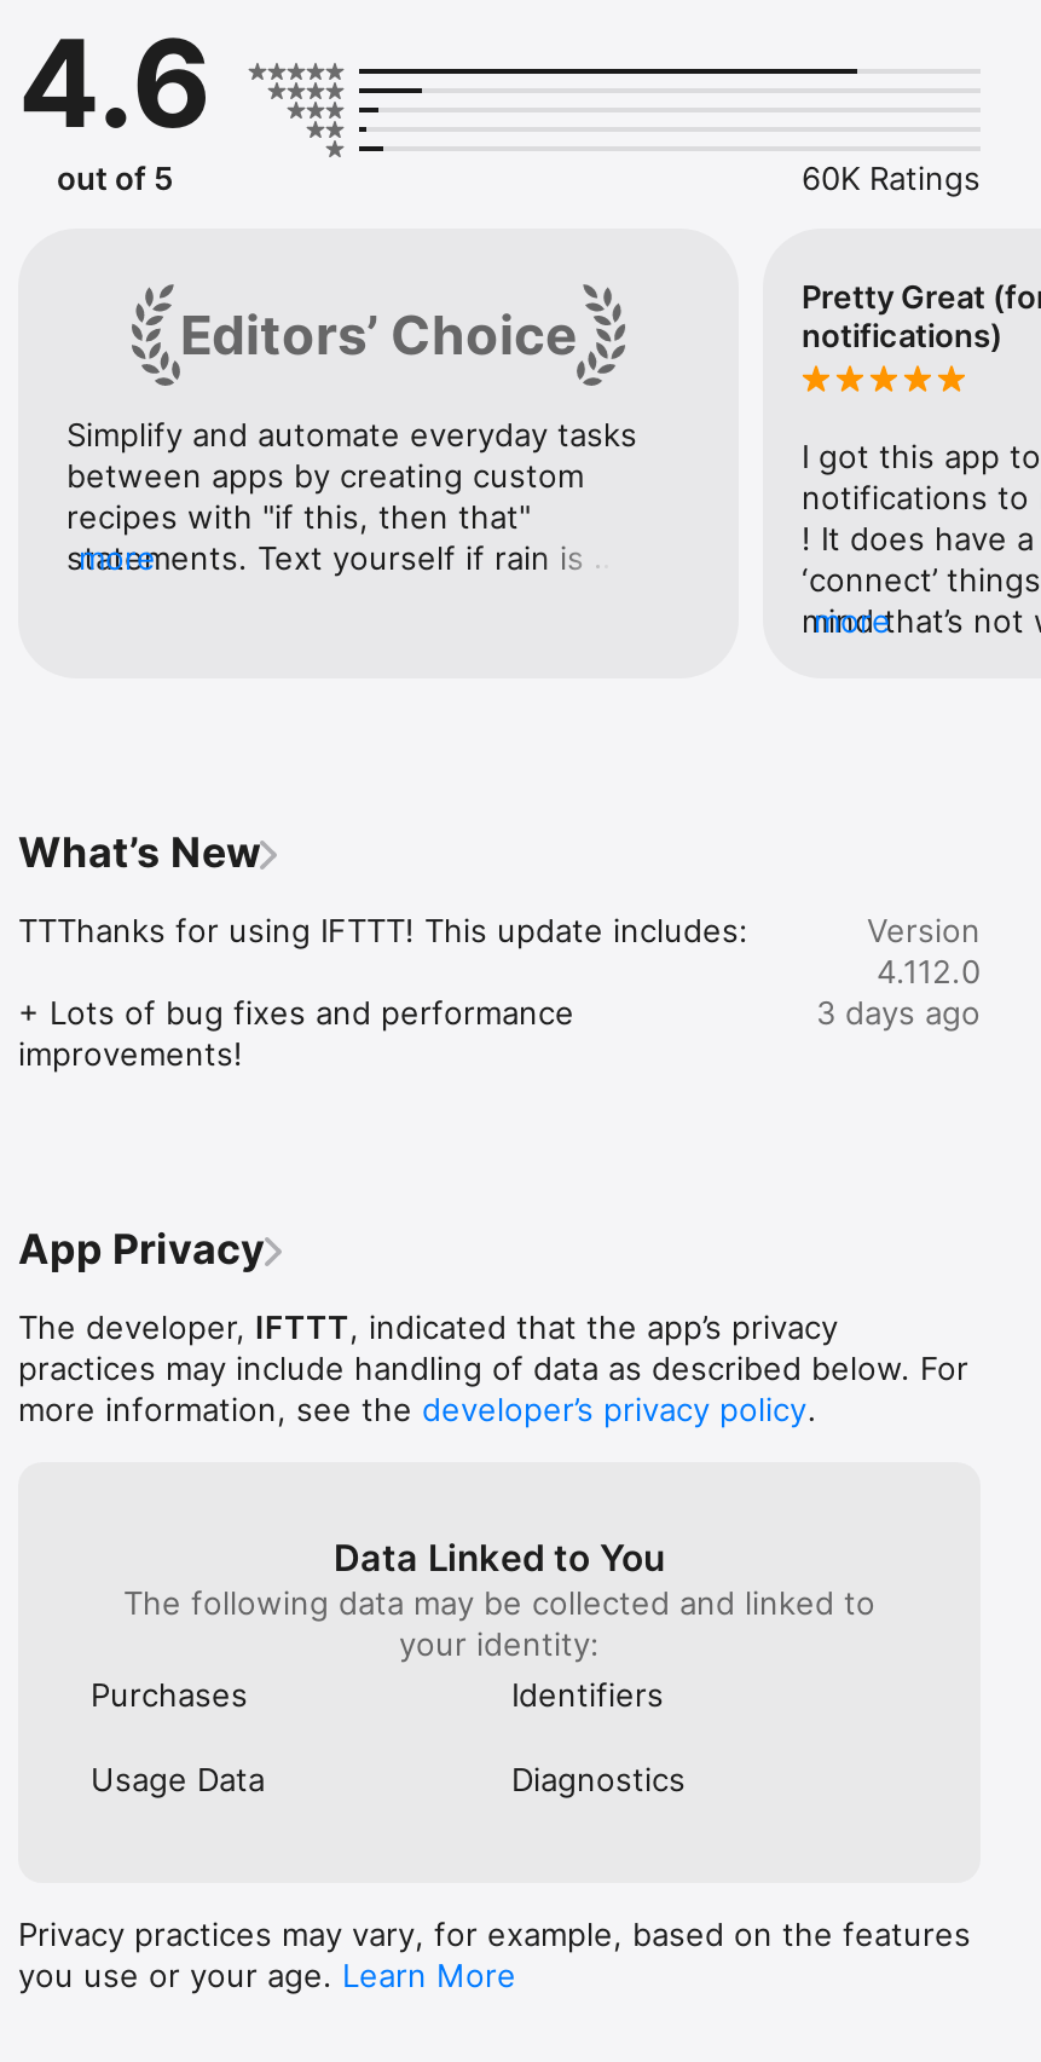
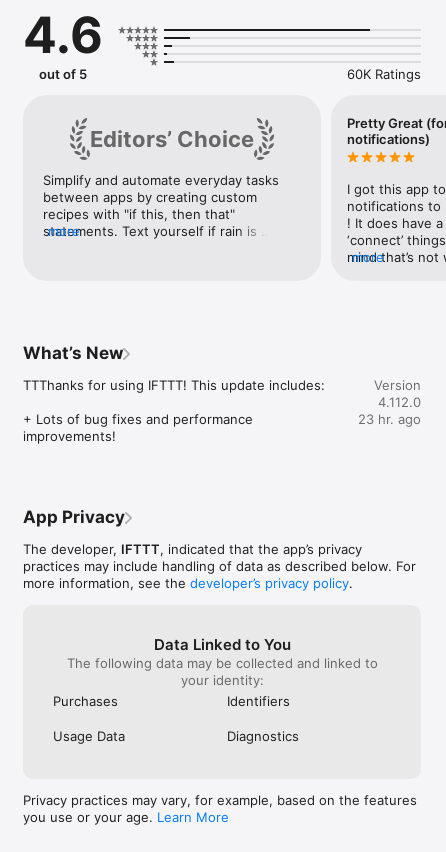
- 3 days ago
+ 23 hr. ago
